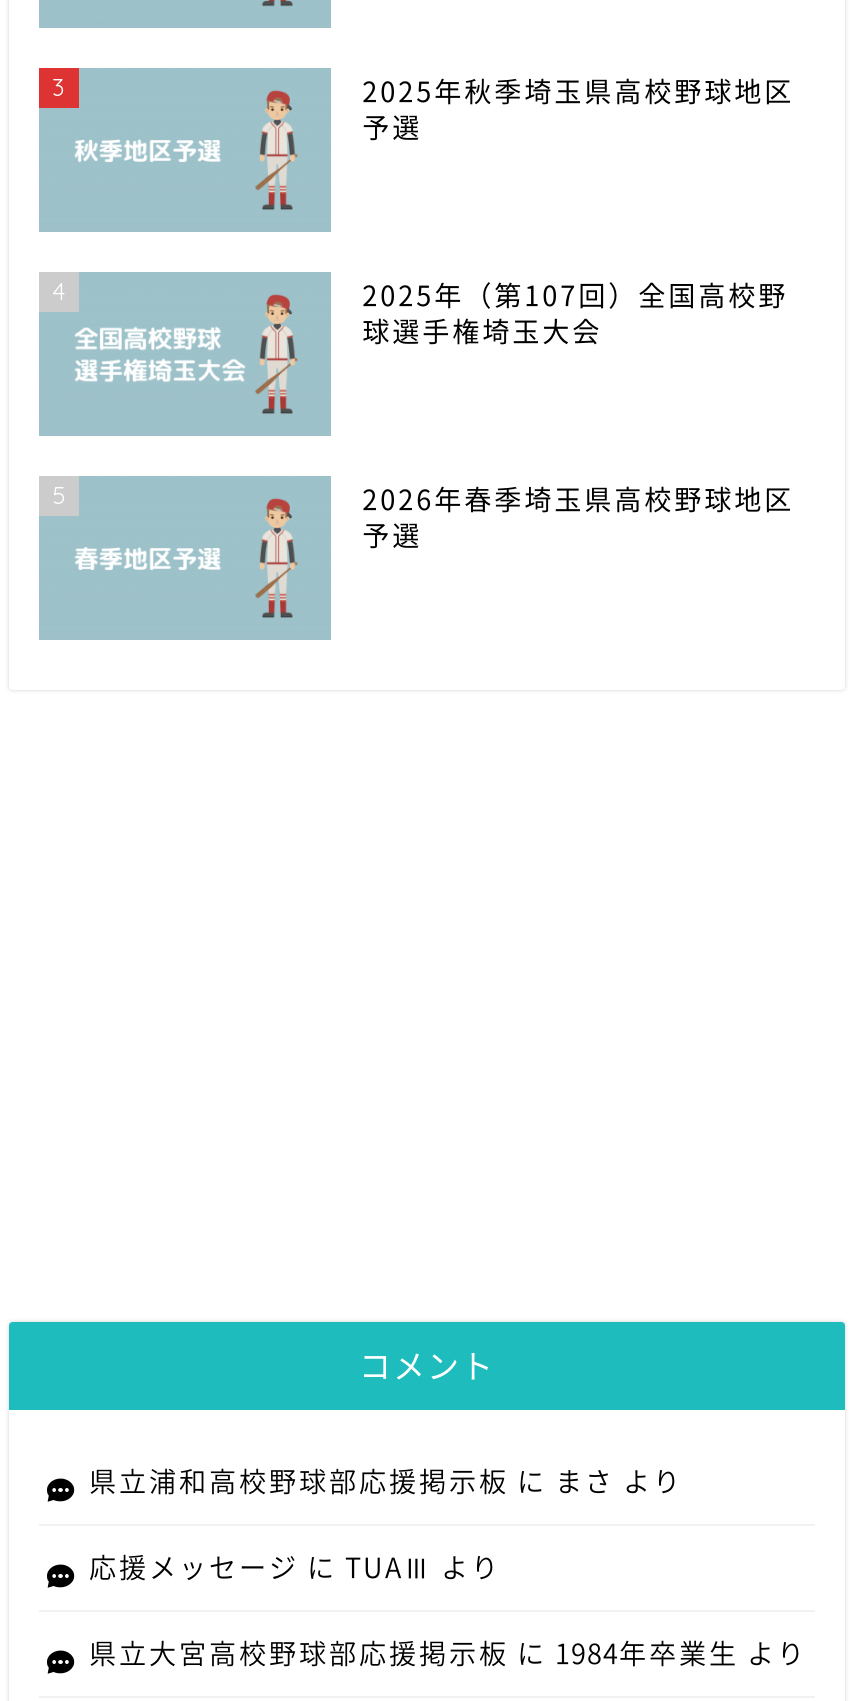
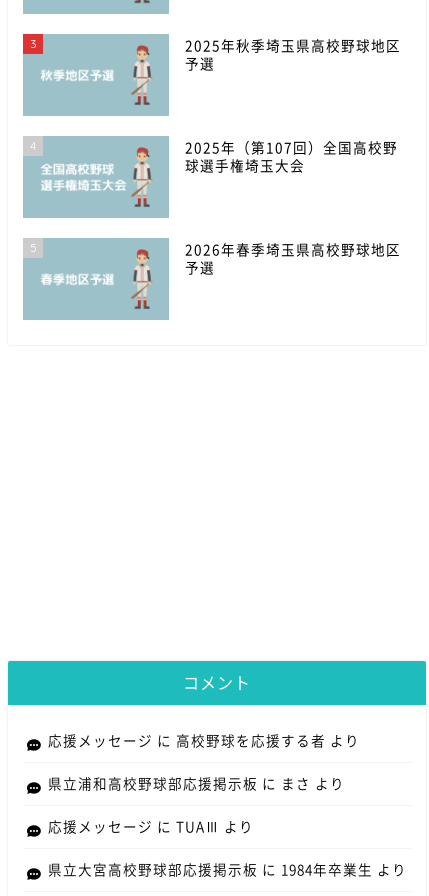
+ 応援メッセージに高校野球を応援する者より
